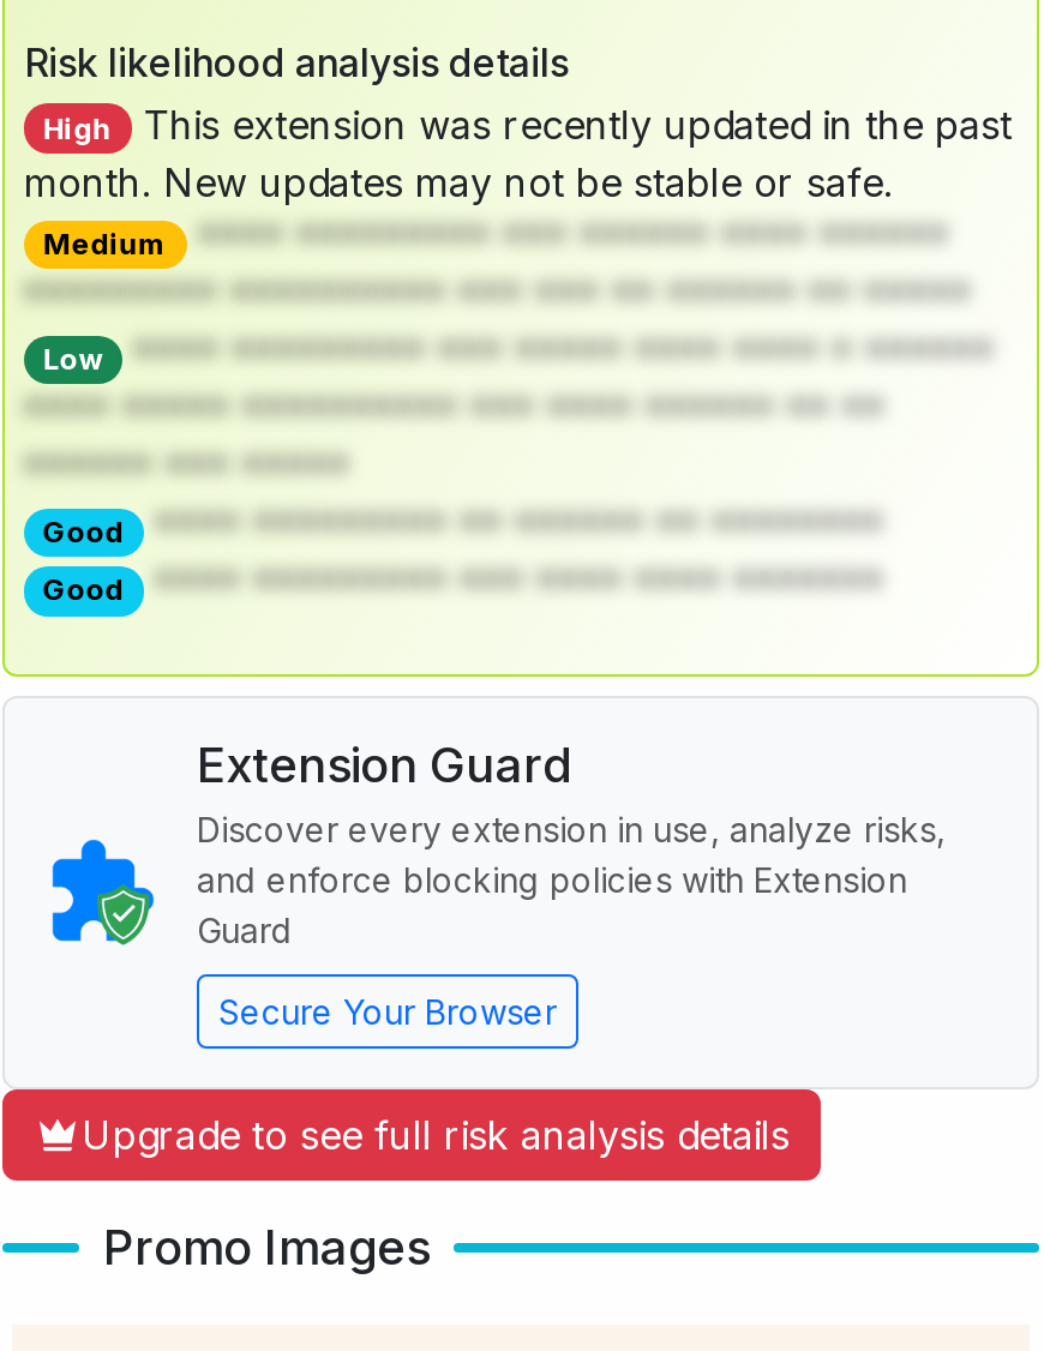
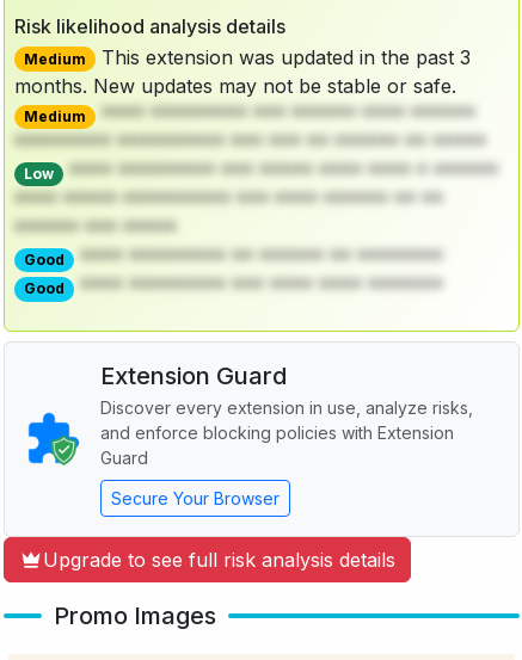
- High
- This extension was recently updated in the past
- month. New updates may not be stable or safe.
+ Medium
+ This extension was updated in the past 3
+ months. New updates may not be stable or safe.
